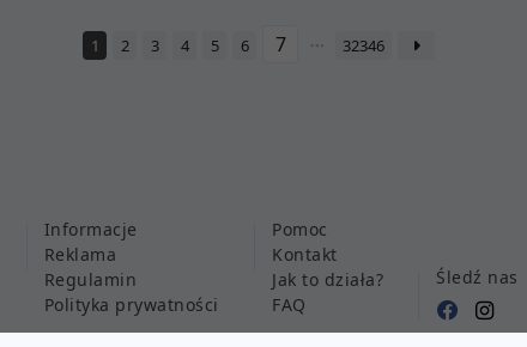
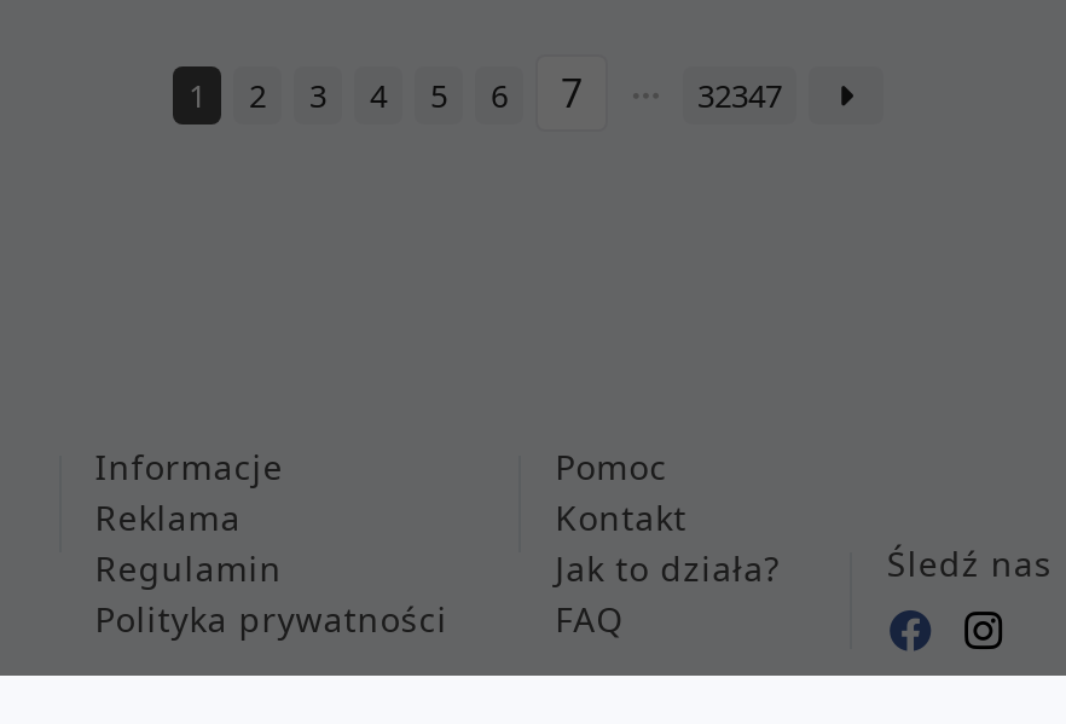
- 32346
+ 32347
